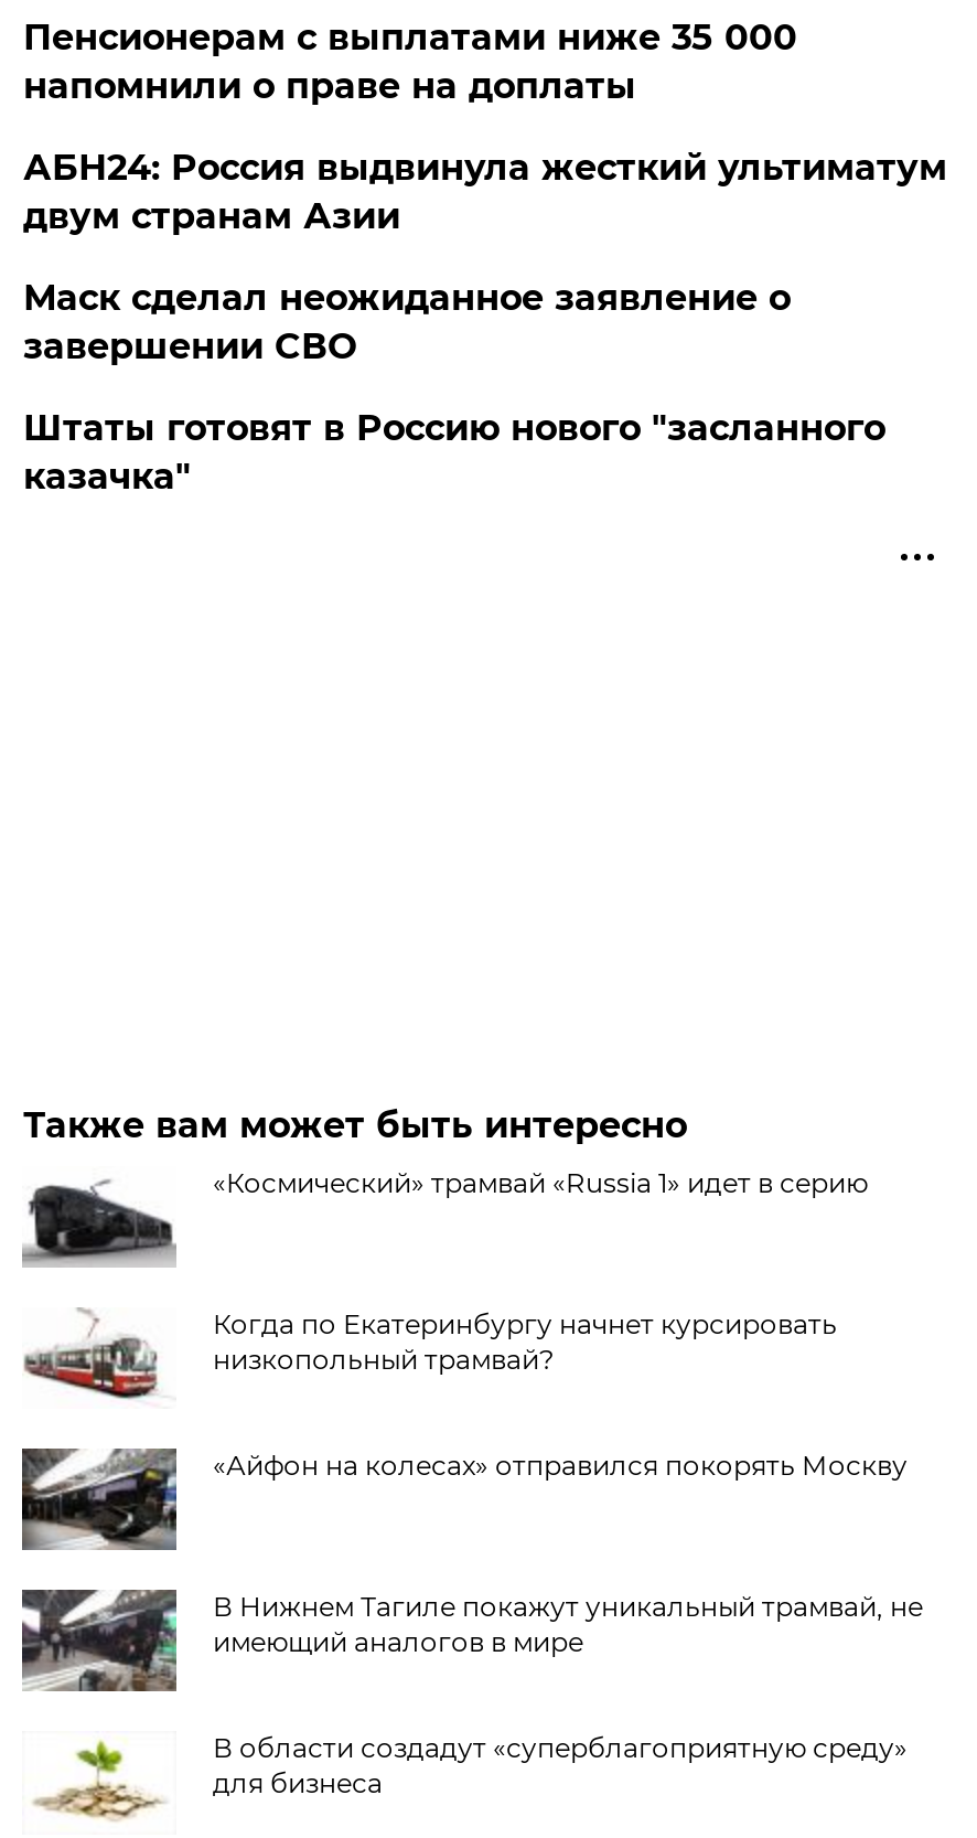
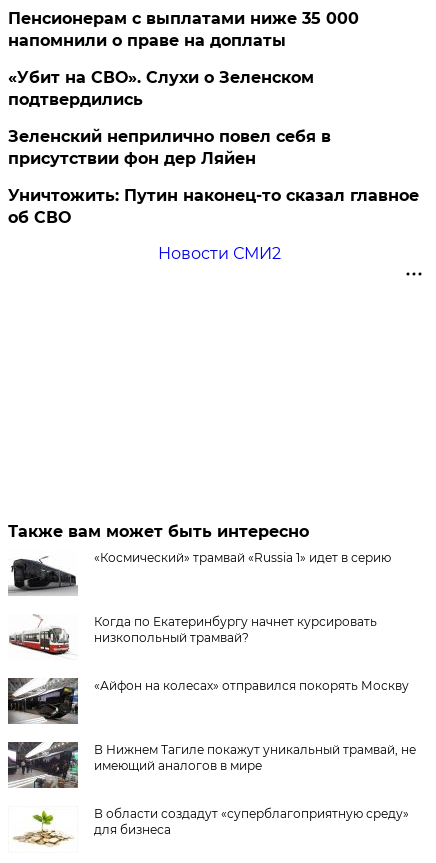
- АБН24: Россия выдвинула жесткий ультиматум
- двум странам Азии
- Маск сделал неожиданное заявление о
- завершении СВО
- Штаты готовят в Россию нового "засланного
- казачка"
+ «Убит на СВО». Слухи о Зеленском
+ подтвердились
+ Зеленский неприлично повел cебя в
+ присутствии фон дер Ляйен
+ Уничтожить: Путин наконец-то сказал главное
+ об СВО
+ Новости СМИ2
